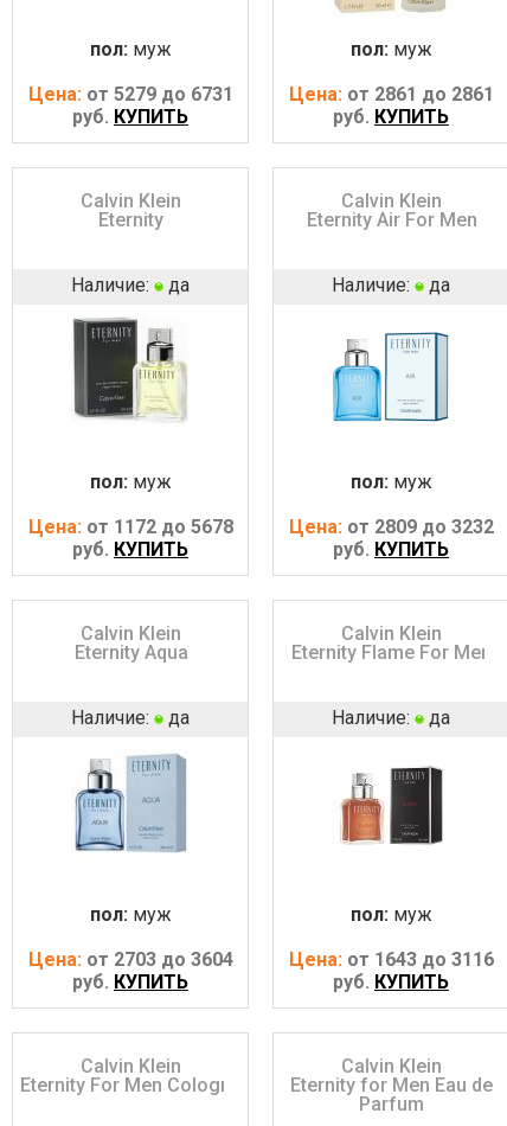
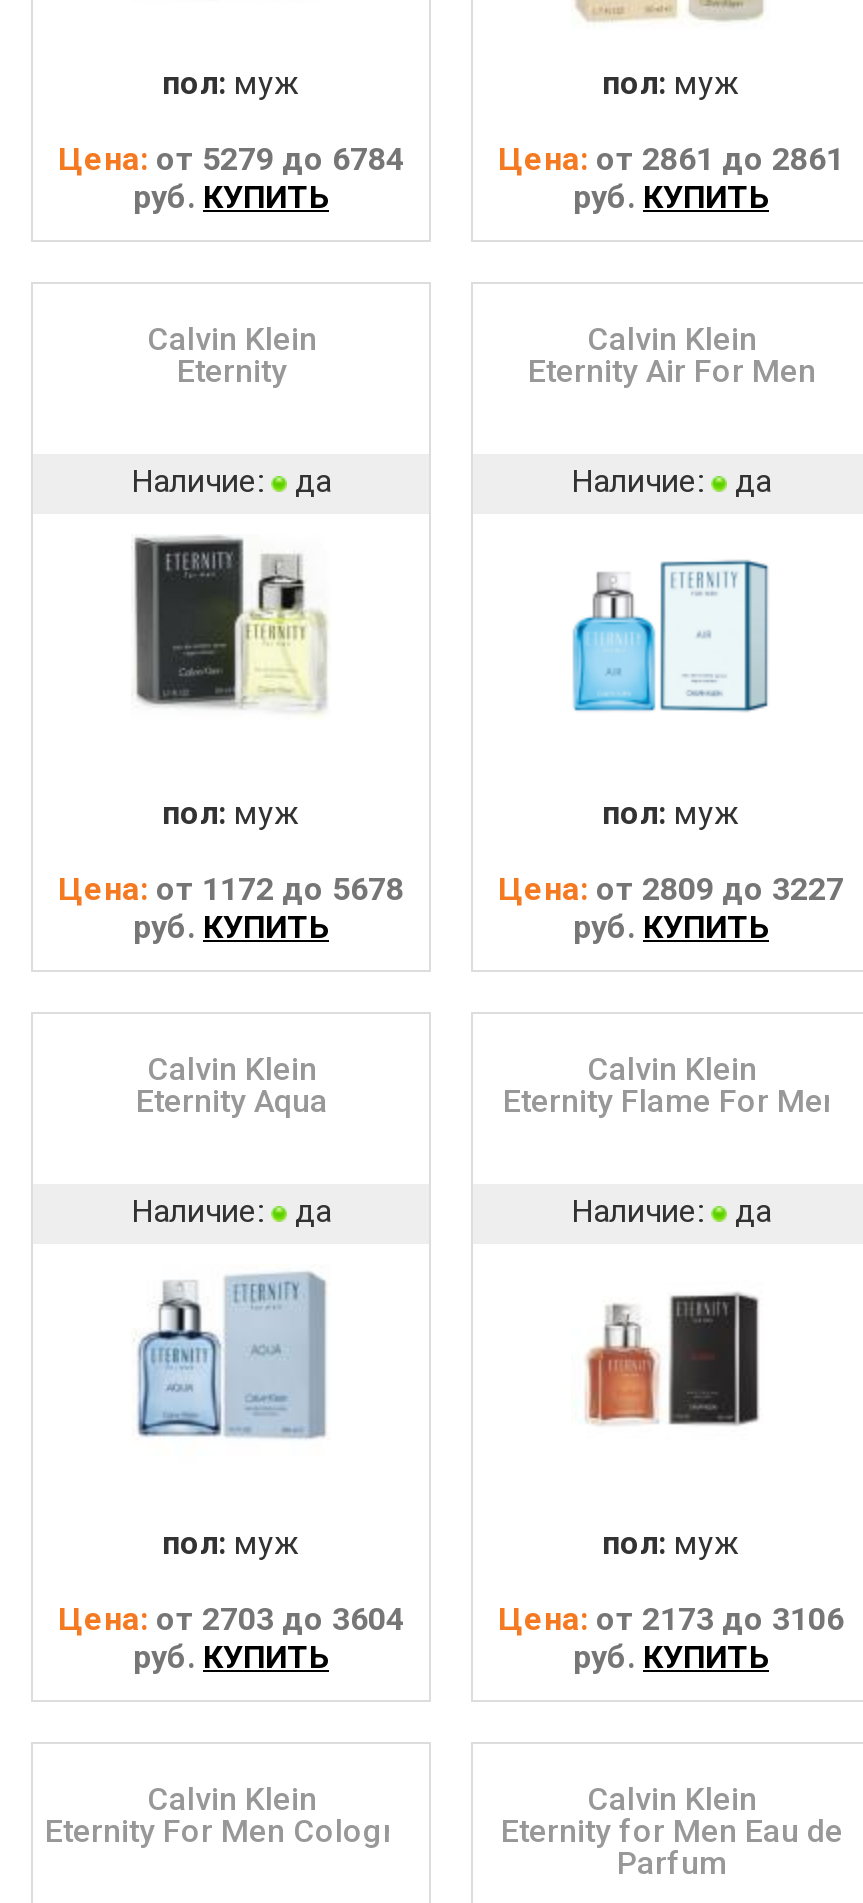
- Цена: от 5279 до 6731
+ Цена: от 5279 до 6784

- Цена: от 2809 до 3232
+ Цена: от 2809 до 3227

- Цена: от 1643 до 3116
+ Цена: от 2173 до 3106
